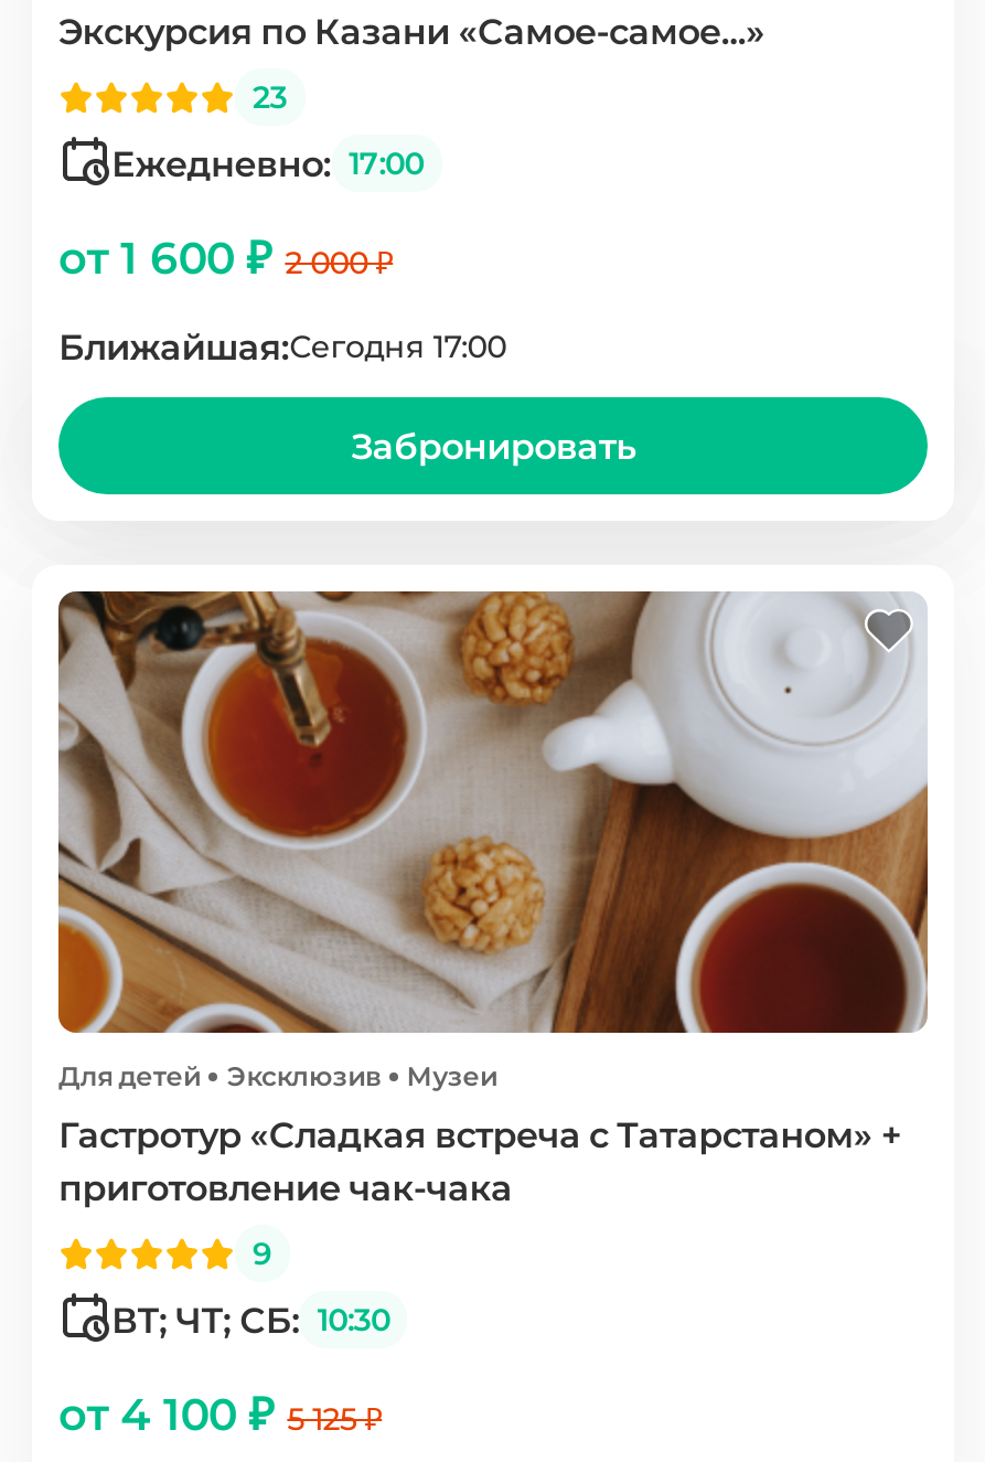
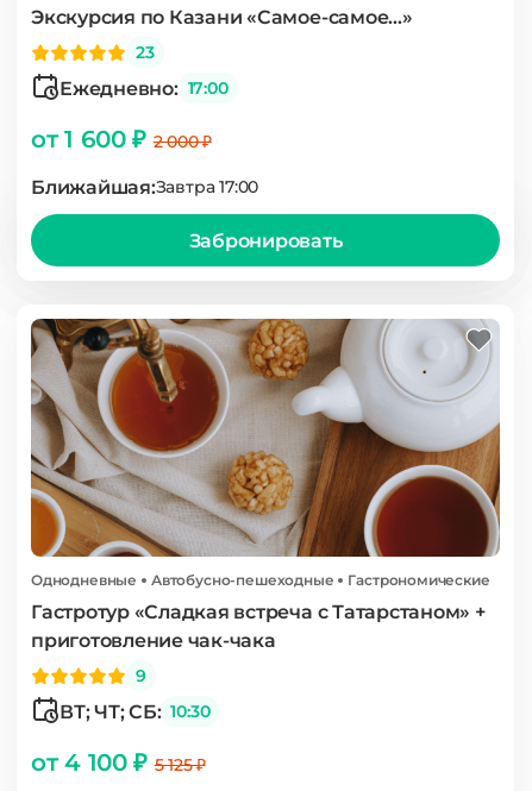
- Ближайшая:Сегодня 17:00
+ Ближайшая:Завтра 17:00

- Для детей
- Эксклюзив
- Музеи
+ Однодневные
+ Автобусно-пешеходные
+ Гастрономические
